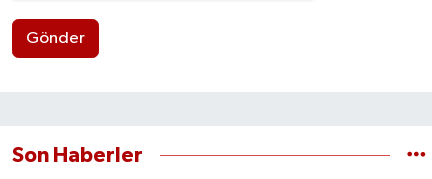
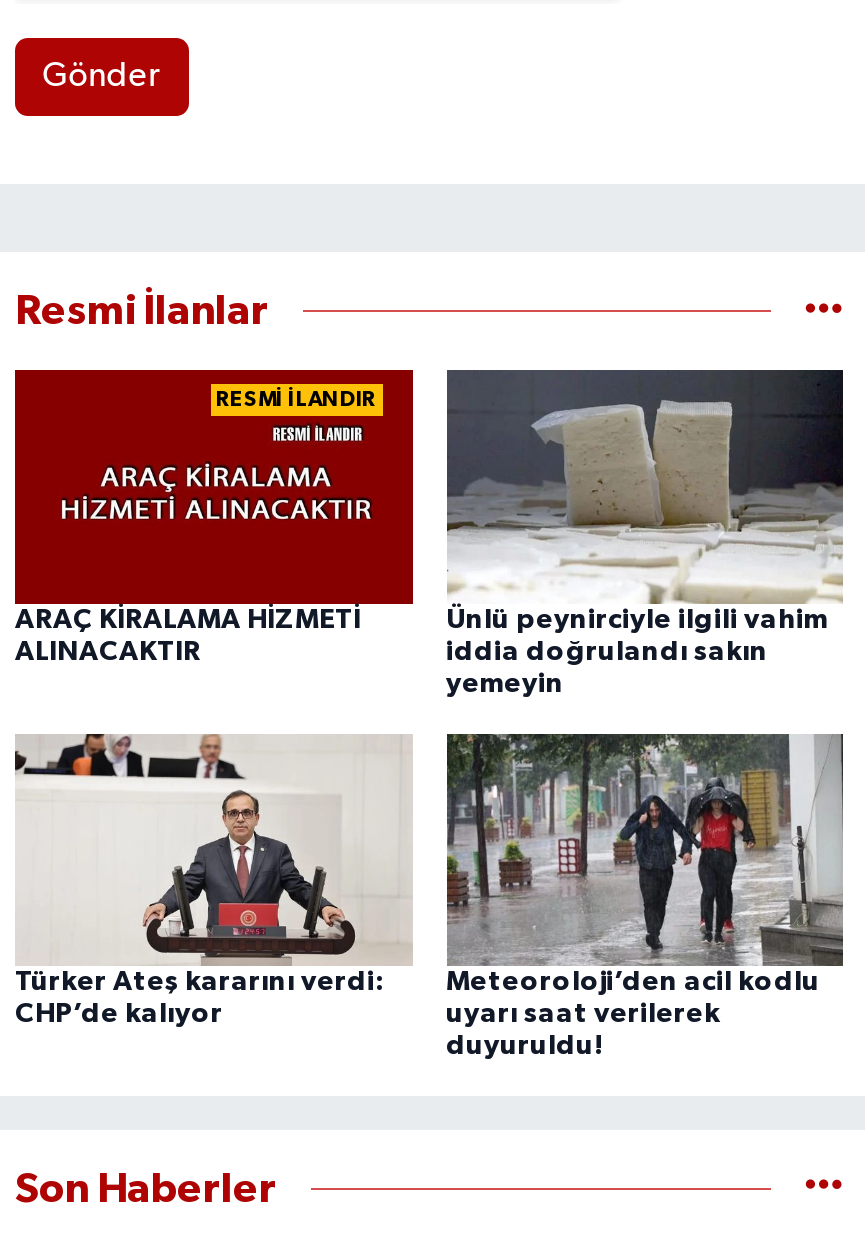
+ [image]
+ Resmi İlanlar
+ RESMİ İLANDIR

+ [image]
+ Türker Ateş kararını verdi:
+ CHP’de kalıyor

+ ARAÇ KİRALAMA HİZMETİ
+ ALINACAKTIR

+ [image]
+ Ünlü peynirciyle ilgili vahim
+ iddia doğrulandı sakın
+ yemeyin

+ [image]
+ Meteoroloji’den acil kodlu
+ uyarı saat verilerek
+ duyuruldu!
